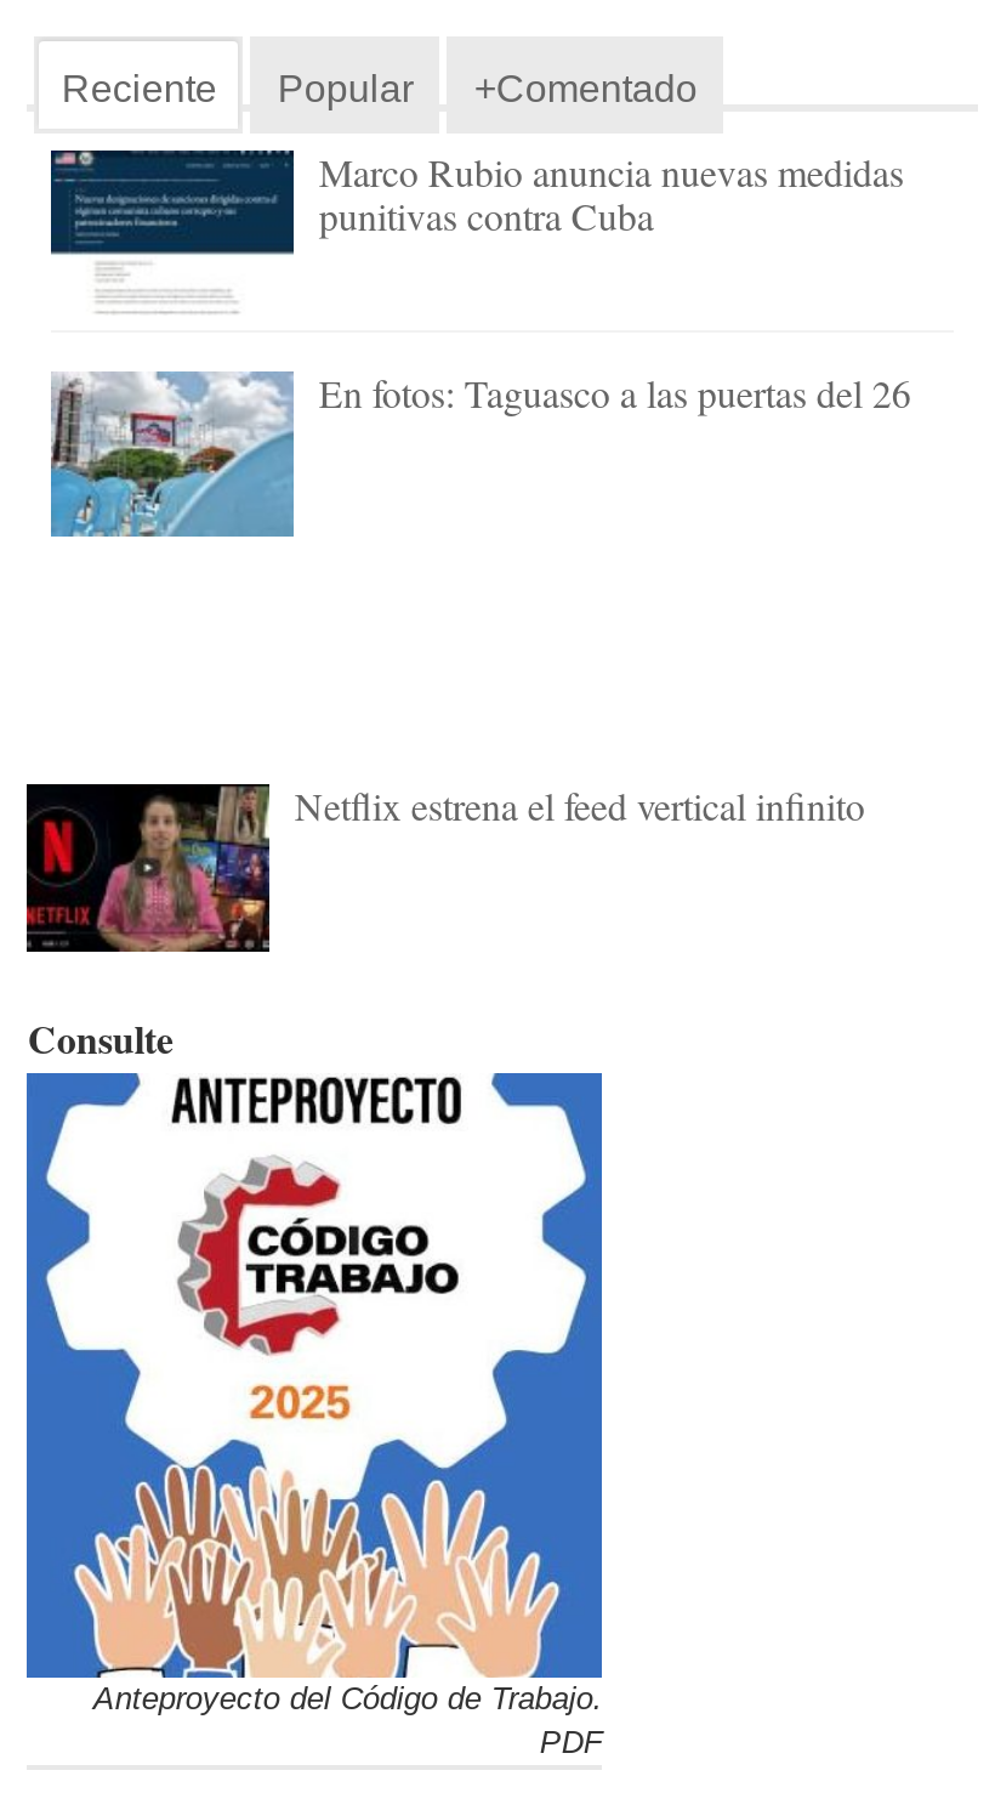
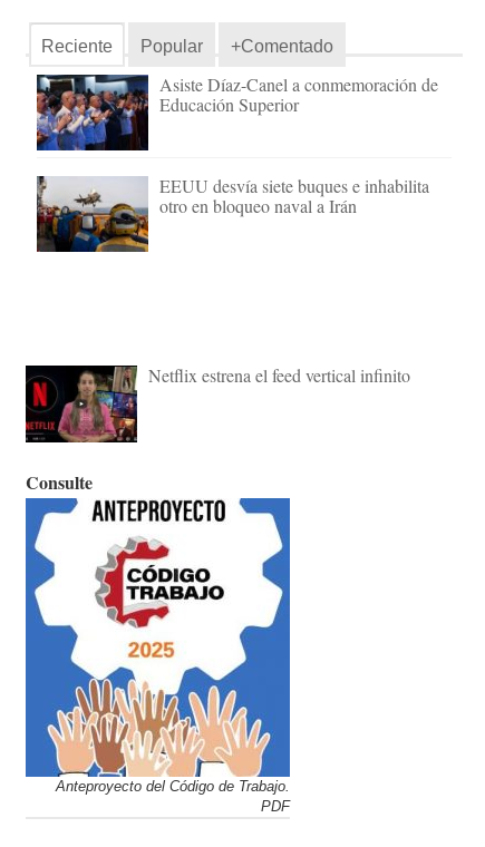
- [image]
- Marco Rubio anuncia nuevas medidas
- punitivas contra Cuba
+ [image]
+ Asiste Díaz-Canel a conmemoración de
+ Educación Superior

- [image]
- En fotos: Taguasco a las puertas del 26
+ [image]
+ EEUU desvía siete buques e inhabilita
+ otro en bloqueo naval a Irán
